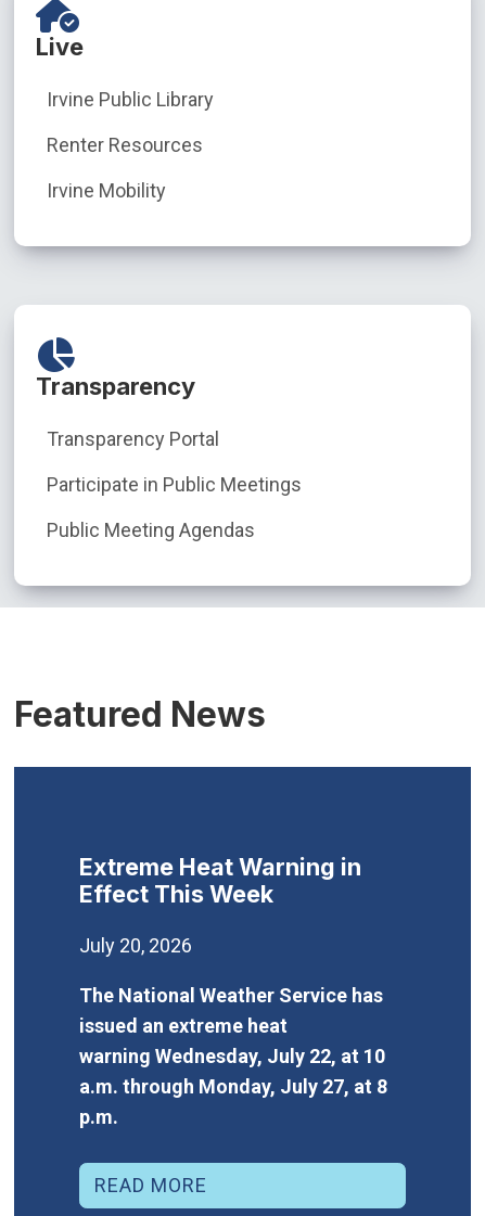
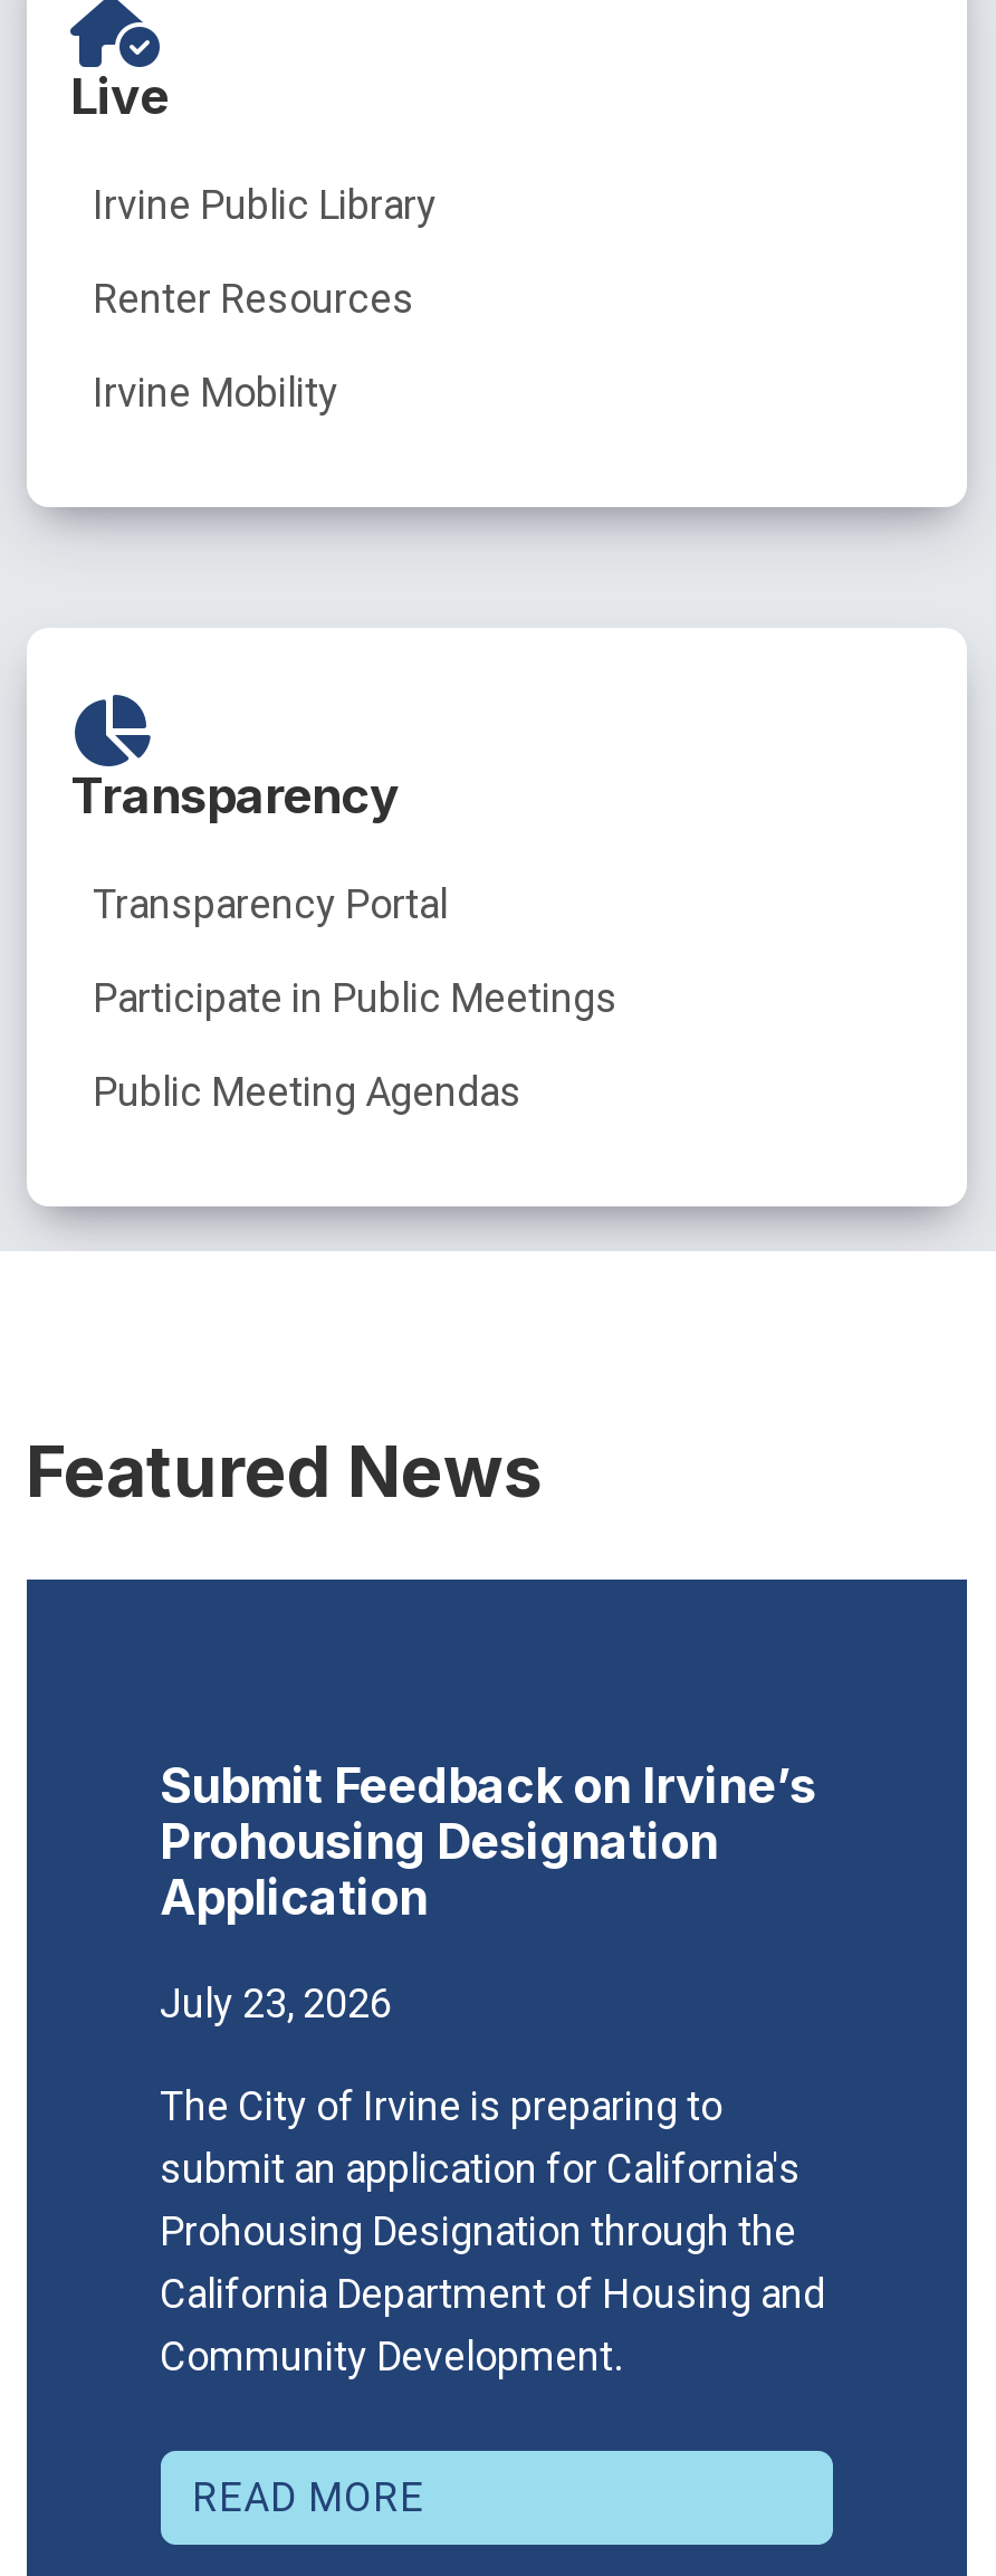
- Extreme Heat Warning in
- Effect This Week
+ Submit Feedback on Irvine’s
+ Prohousing Designation
+ Application

- July 20, 2026
+ July 23, 2026

- The National Weather Service has
- issued an extreme heat
- warning Wednesday, July 22, at 10
- a.m. through Monday, July 27, at 8
- p.m.
+ The City of Irvine is preparing to
+ submit an application for California's
+ Prohousing Designation through the
+ California Department of Housing and
+ Community Development.
